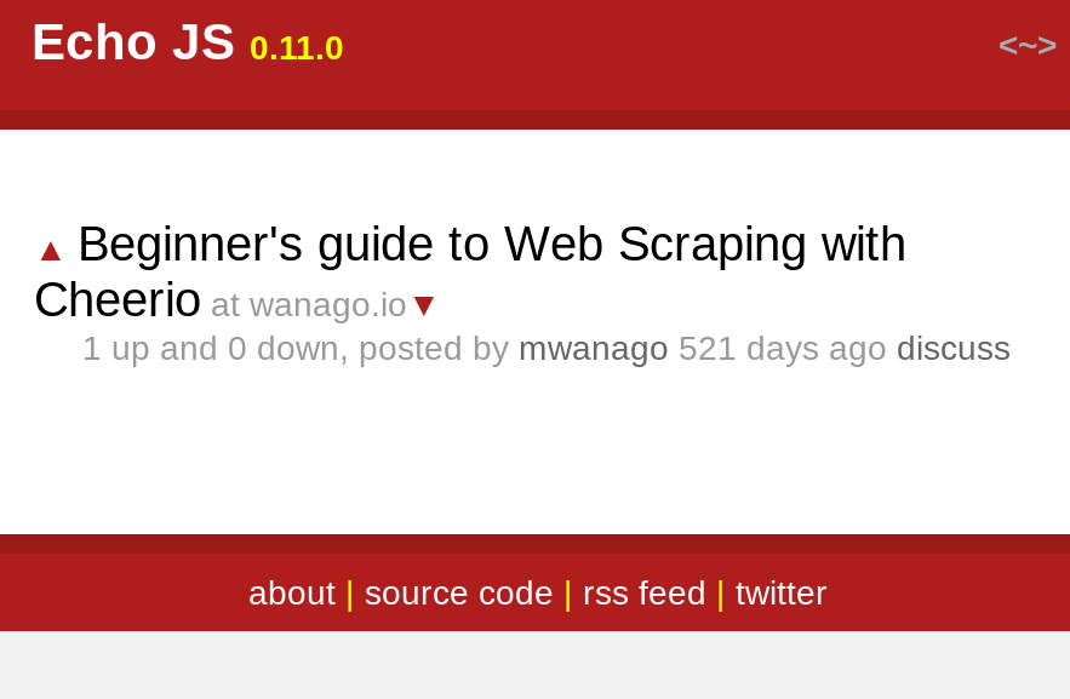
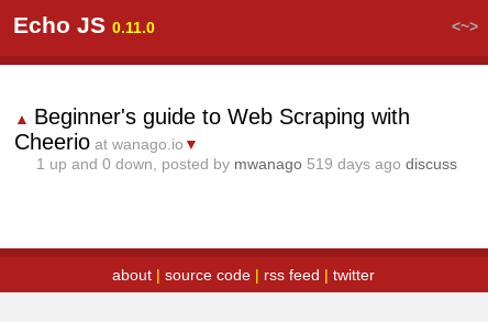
- 1 up and 0 down, posted by mwanago 521 days ago discuss
+ 1 up and 0 down, posted by mwanago 519 days ago discuss
